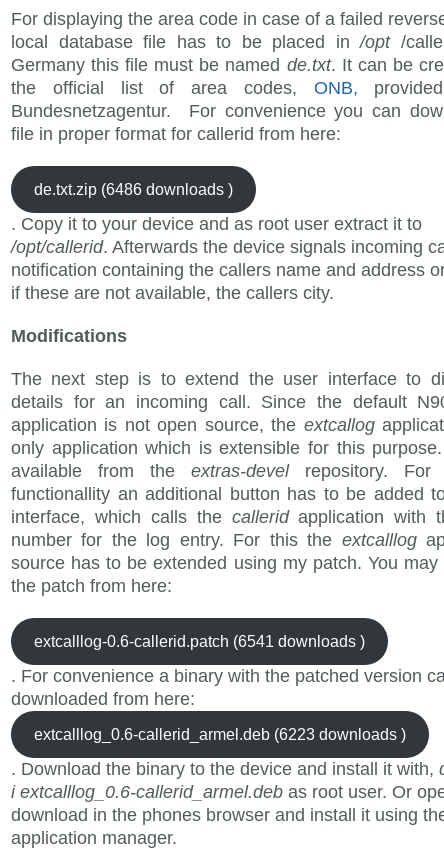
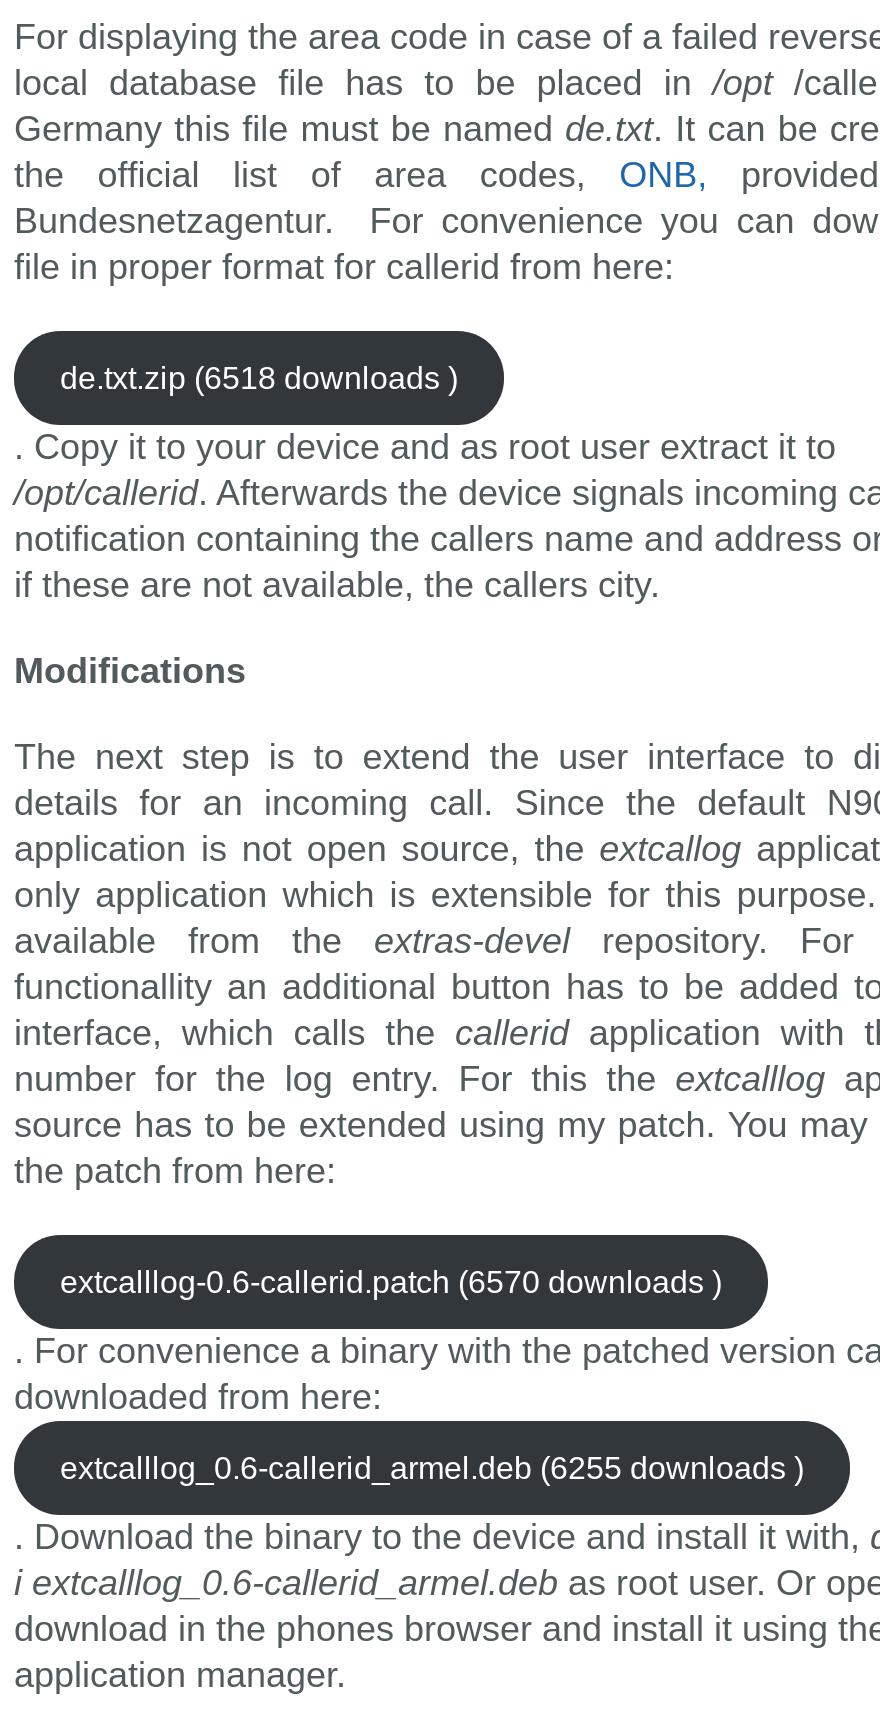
- de.txt.zip (6486 downloads )
+ de.txt.zip (6518 downloads )

- extcalllog-0.6-callerid.patch (6541 downloads )
+ extcalllog-0.6-callerid.patch (6570 downloads )

- extcalllog_0.6-callerid_armel.deb (6223 downloads )
+ extcalllog_0.6-callerid_armel.deb (6255 downloads )
